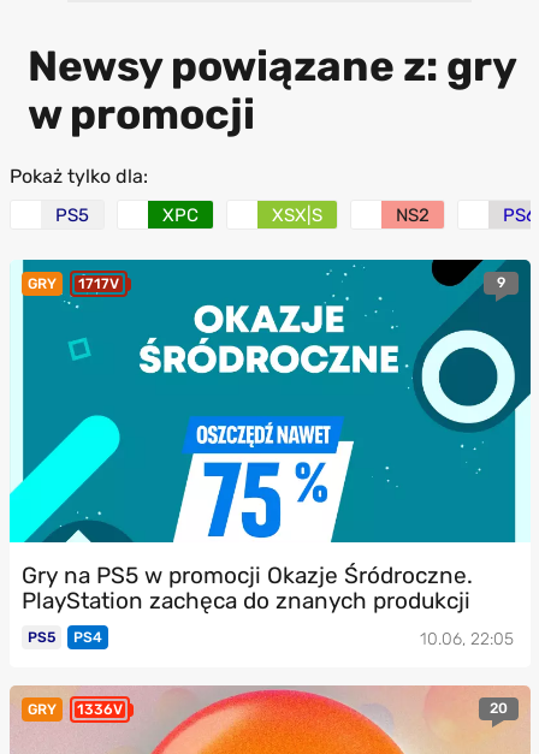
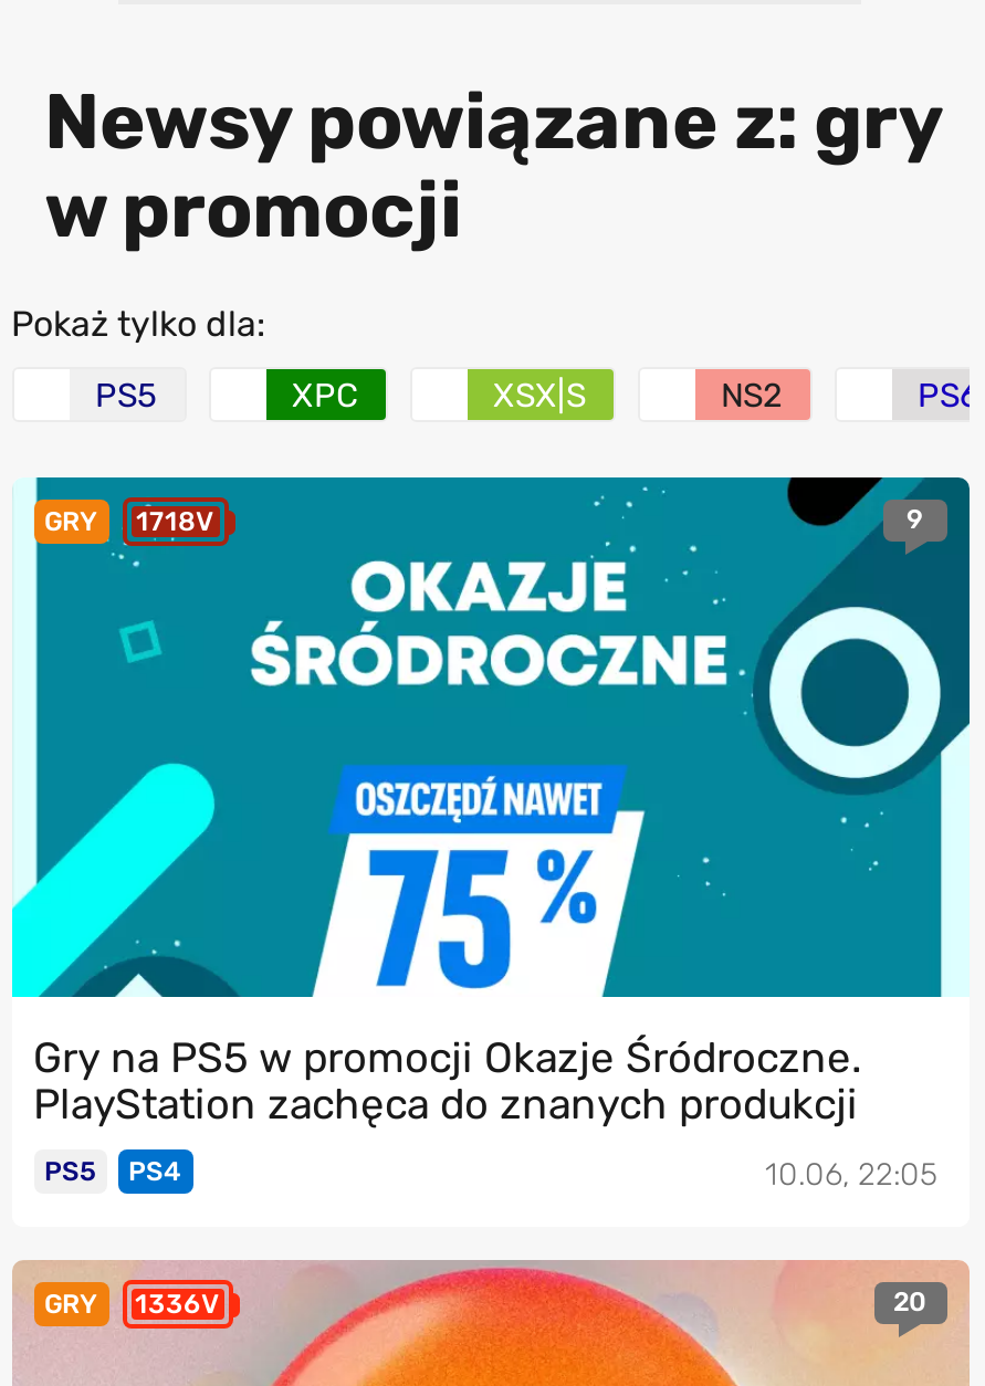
- GRY 1717V
+ GRY 1718V
